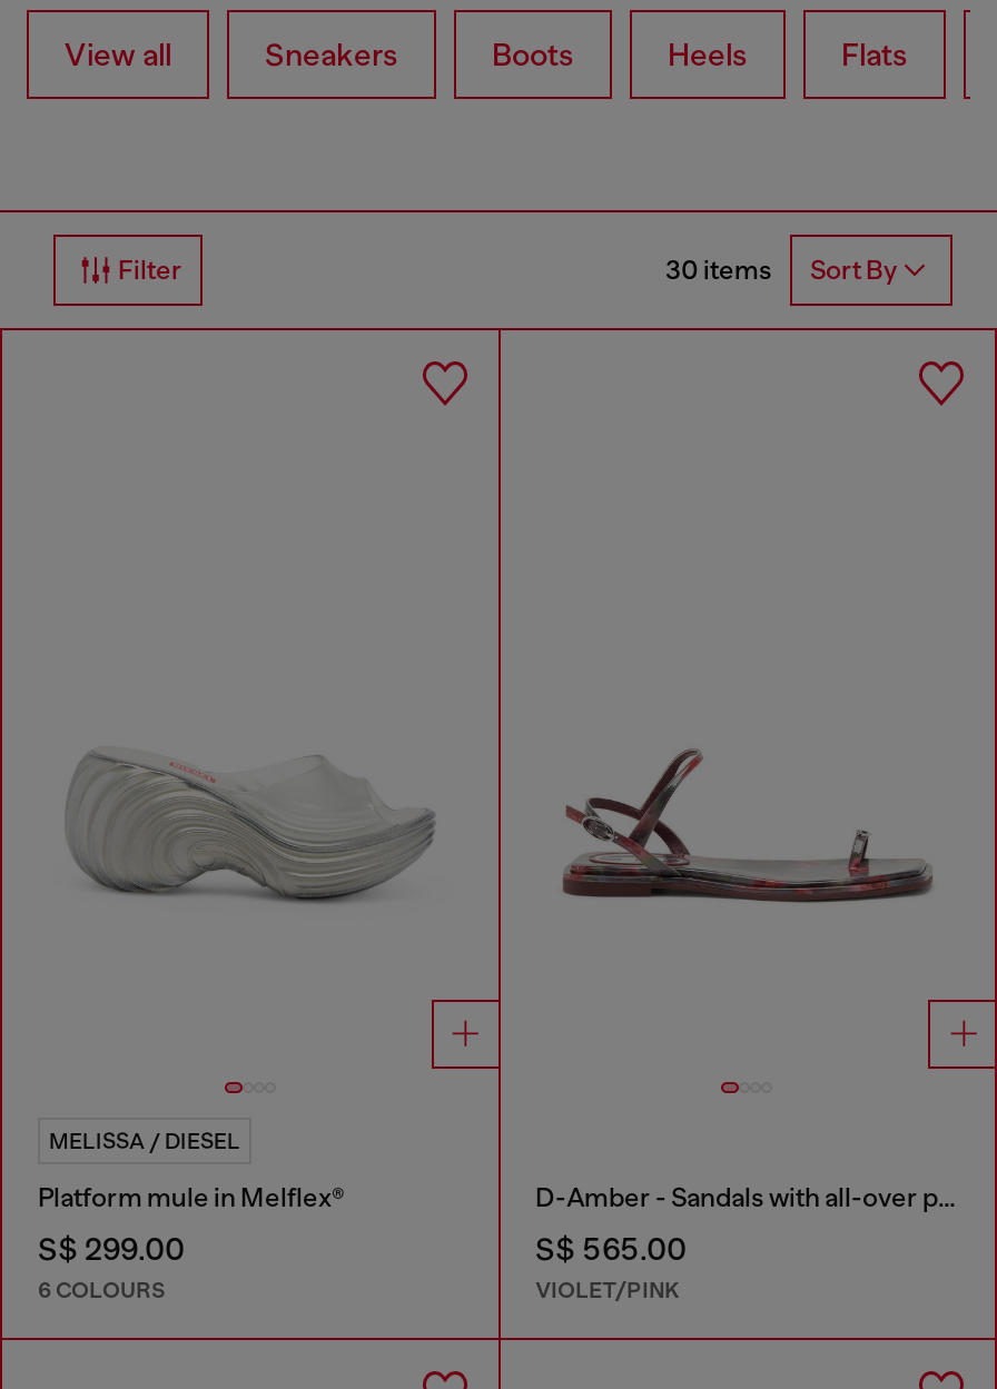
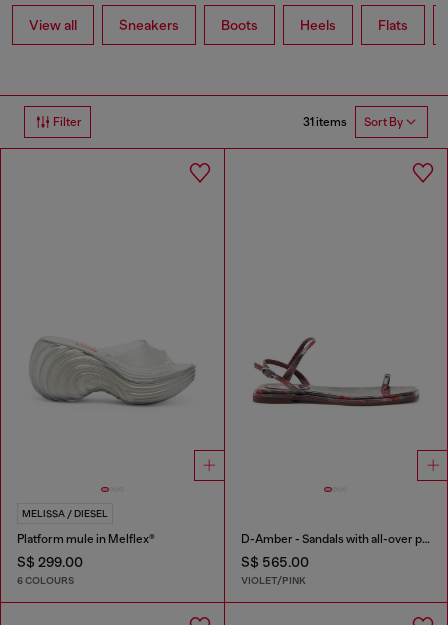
- 30 items Sort By
+ 31 items Sort By
